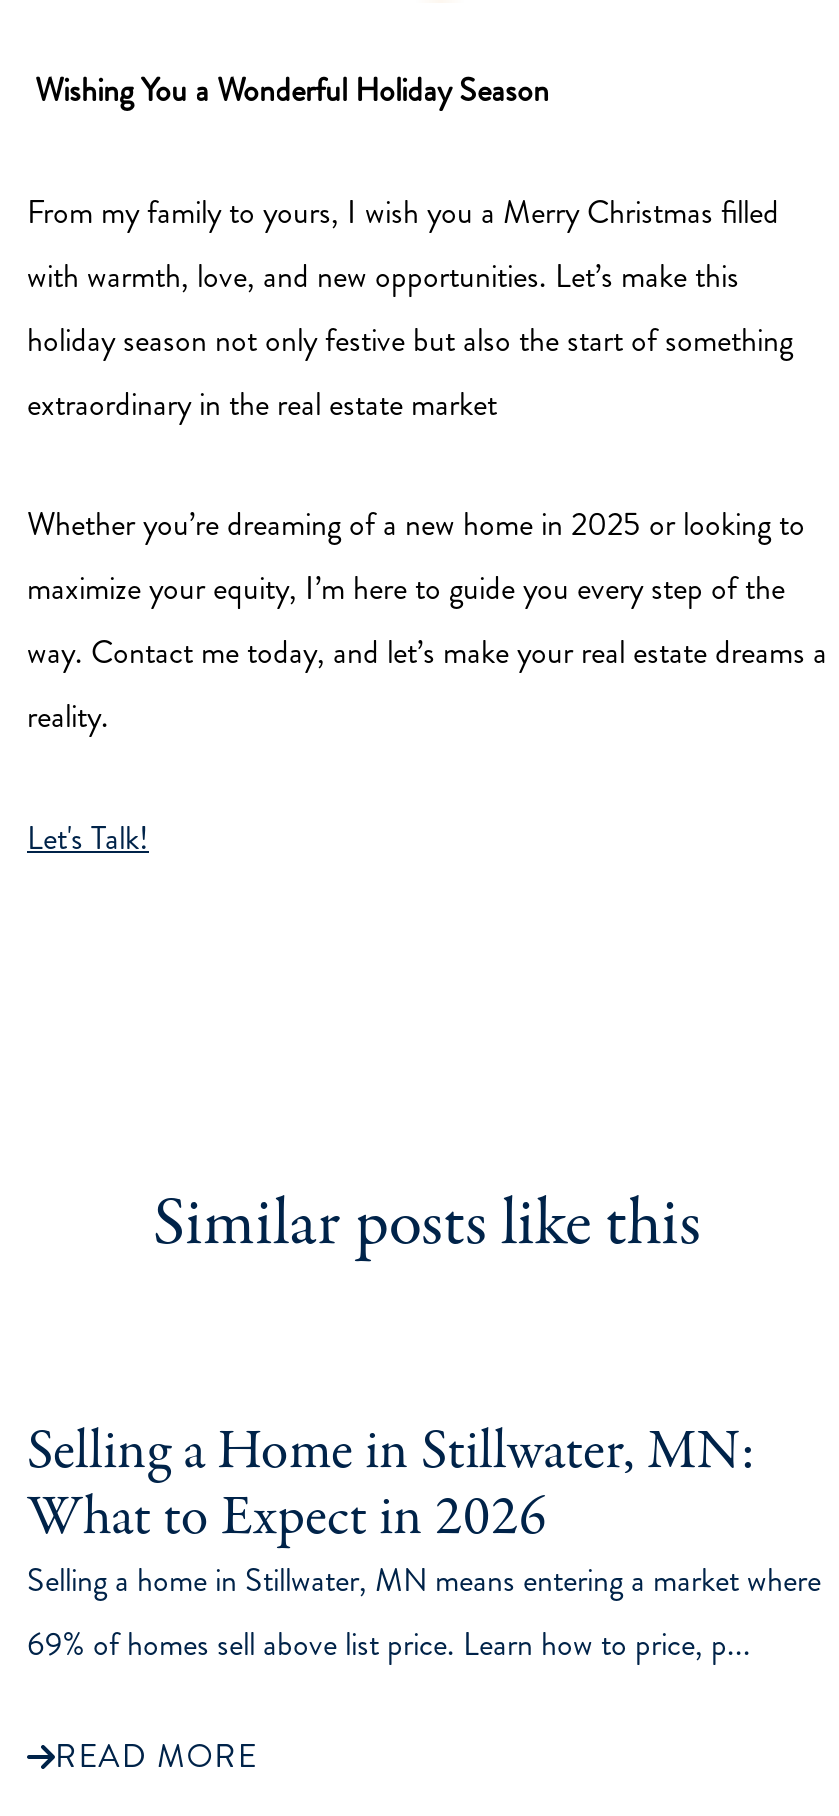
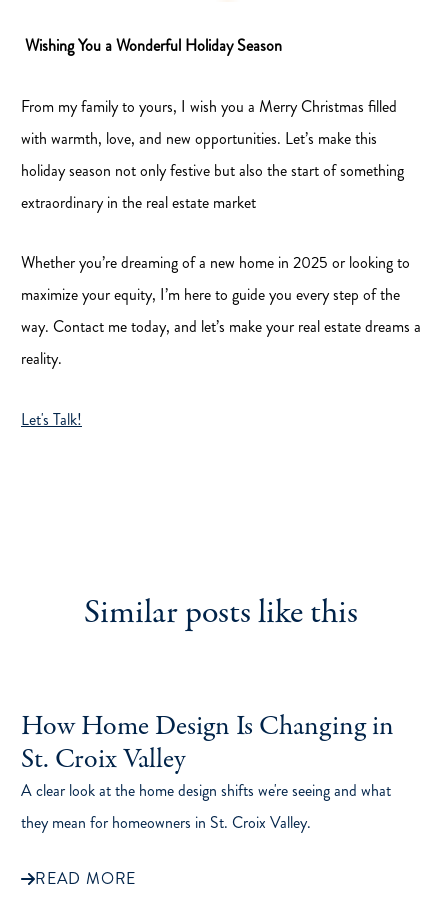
- Selling a Home in Stillwater, MN:
- What to Expect in 2026
- Selling a home in Stillwater, MN means entering a market where
- 69% of homes sell above list price. Learn how to price, p...
+ How Home Design Is Changing in
+ St. Croix Valley
+ A clear look at the home design shifts we're seeing and what
+ they mean for homeowners in St. Croix Valley.
